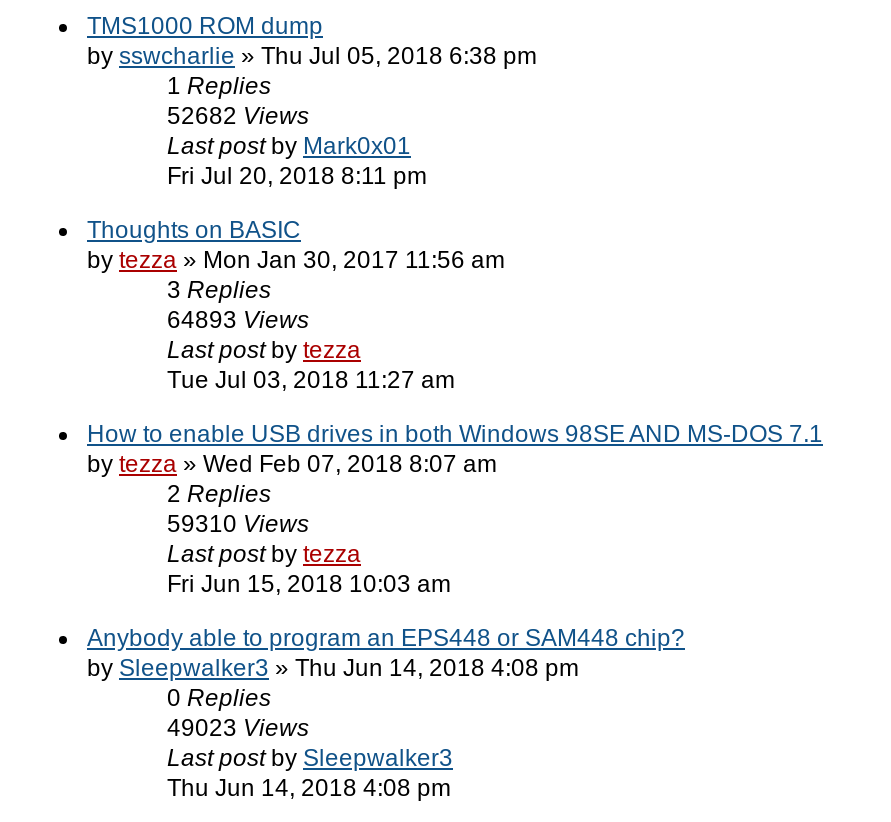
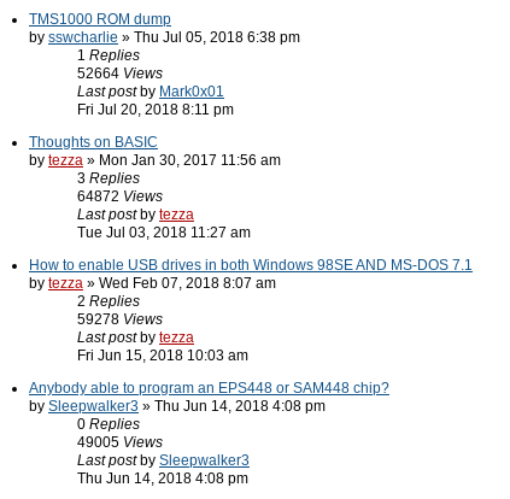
- 52682 Views
+ 52664 Views

- 64893 Views
+ 64872 Views

- 59310 Views
+ 59278 Views

- 49023 Views
+ 49005 Views
